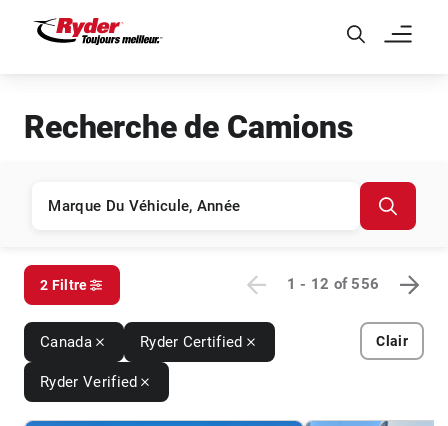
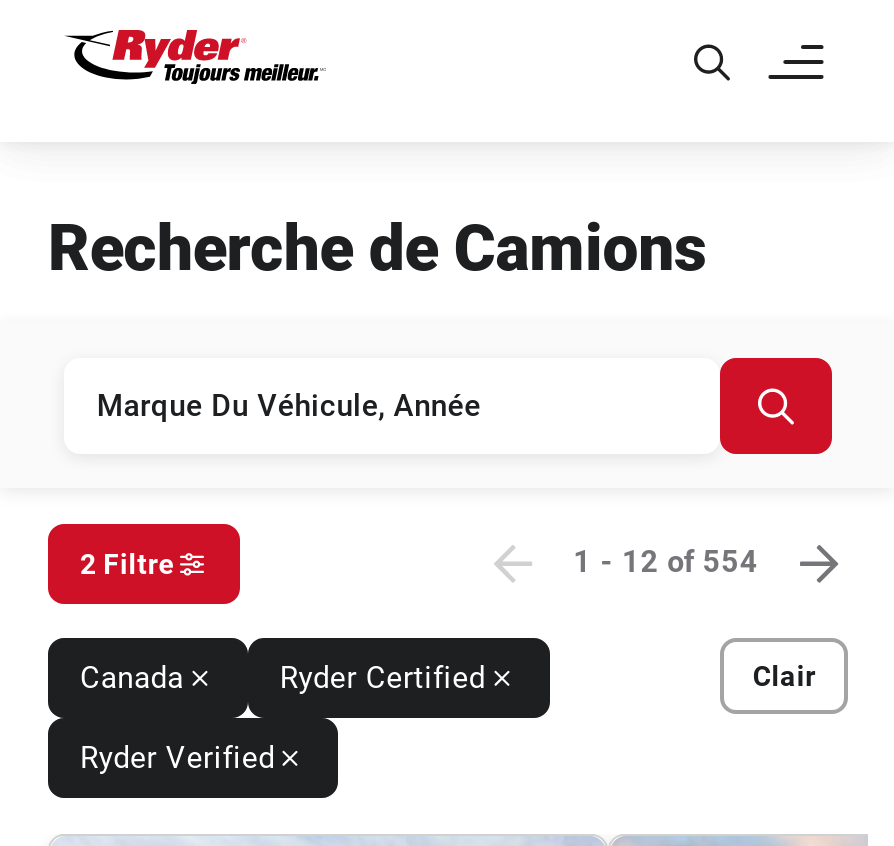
- 1 - 12 of 556
+ 1 - 12 of 554
